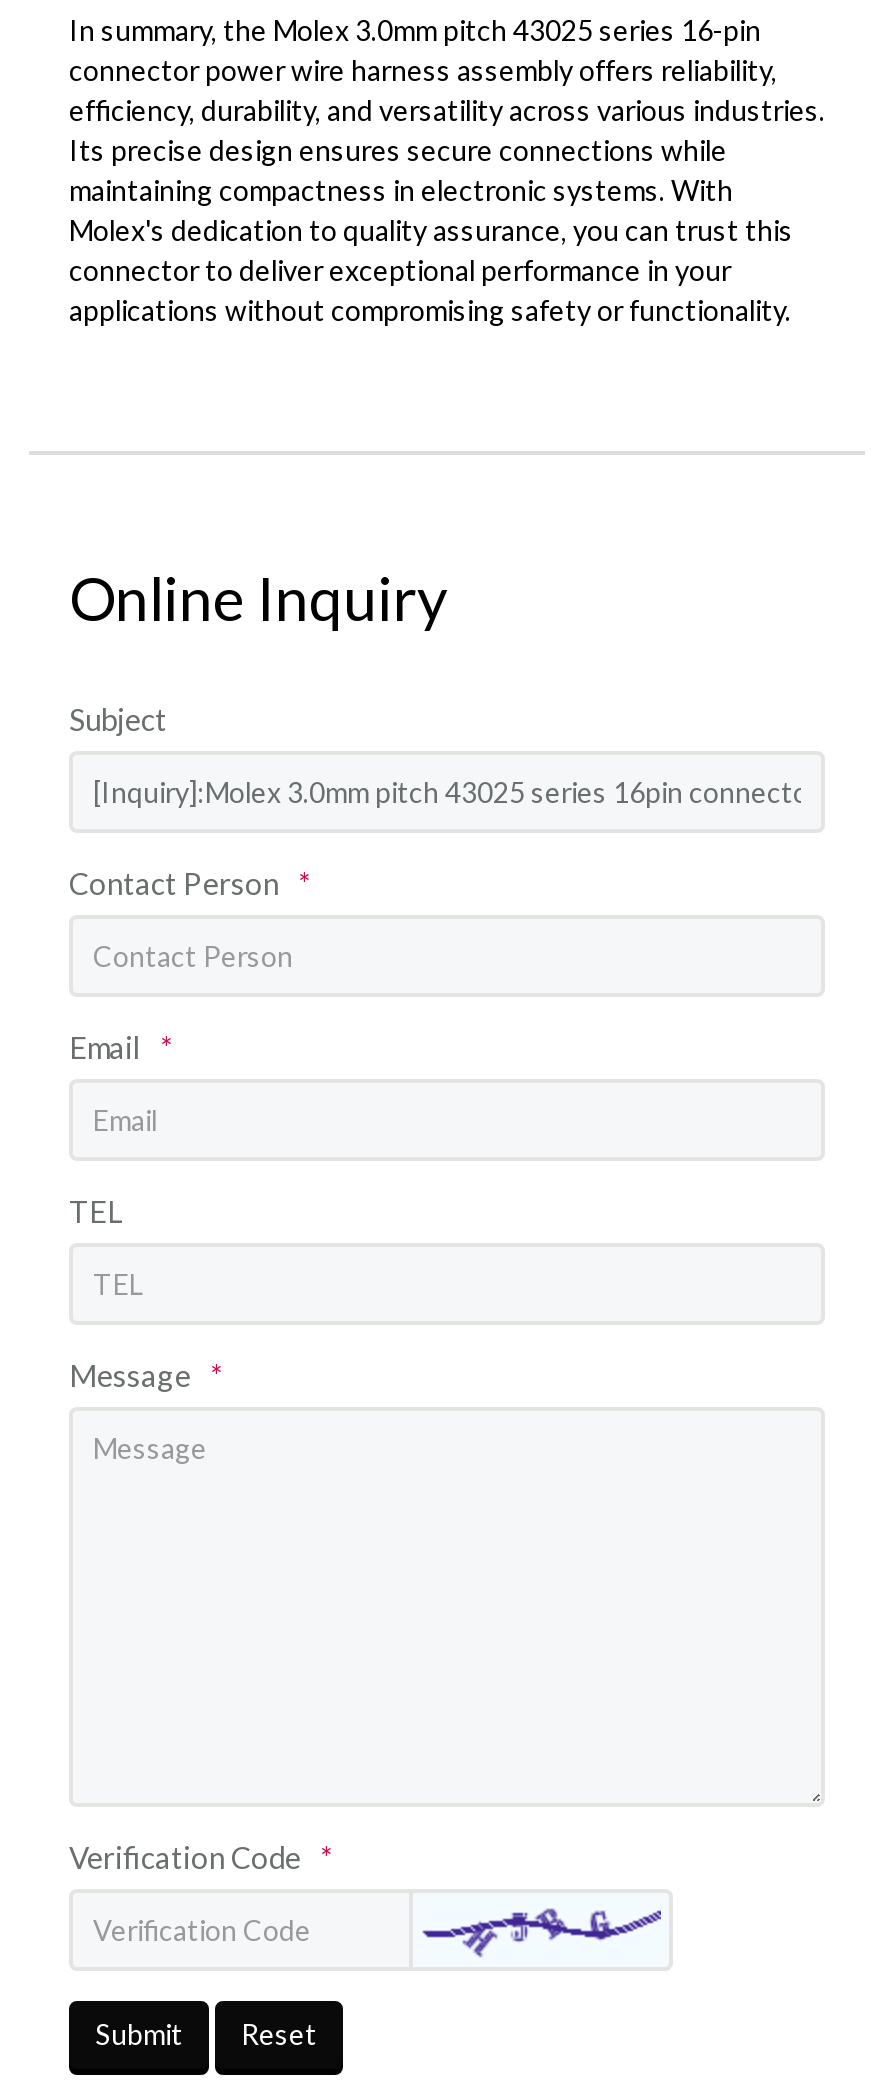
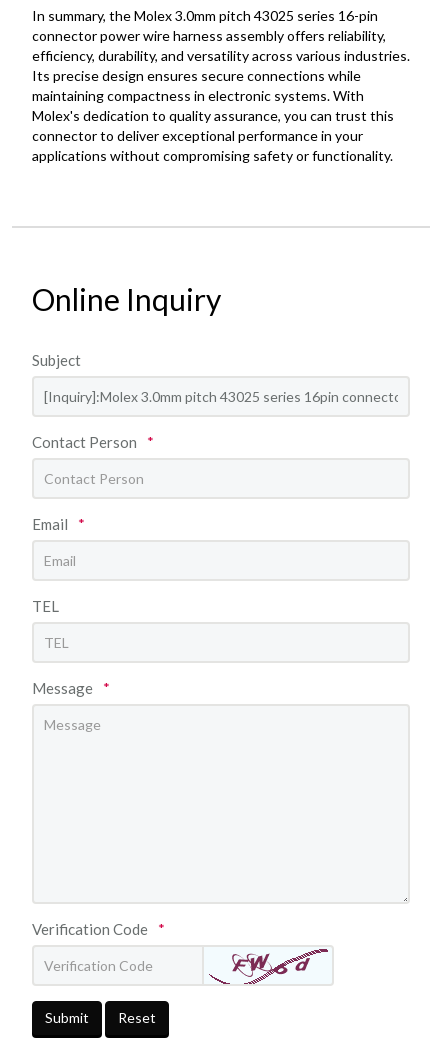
- [image]
+ [image]
